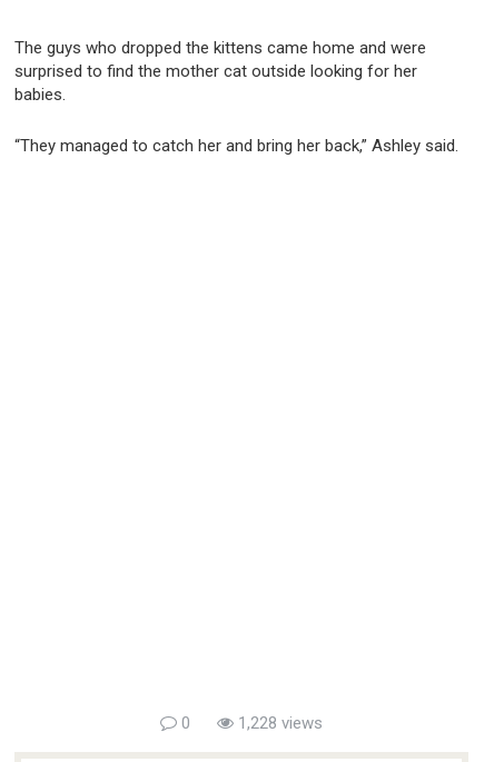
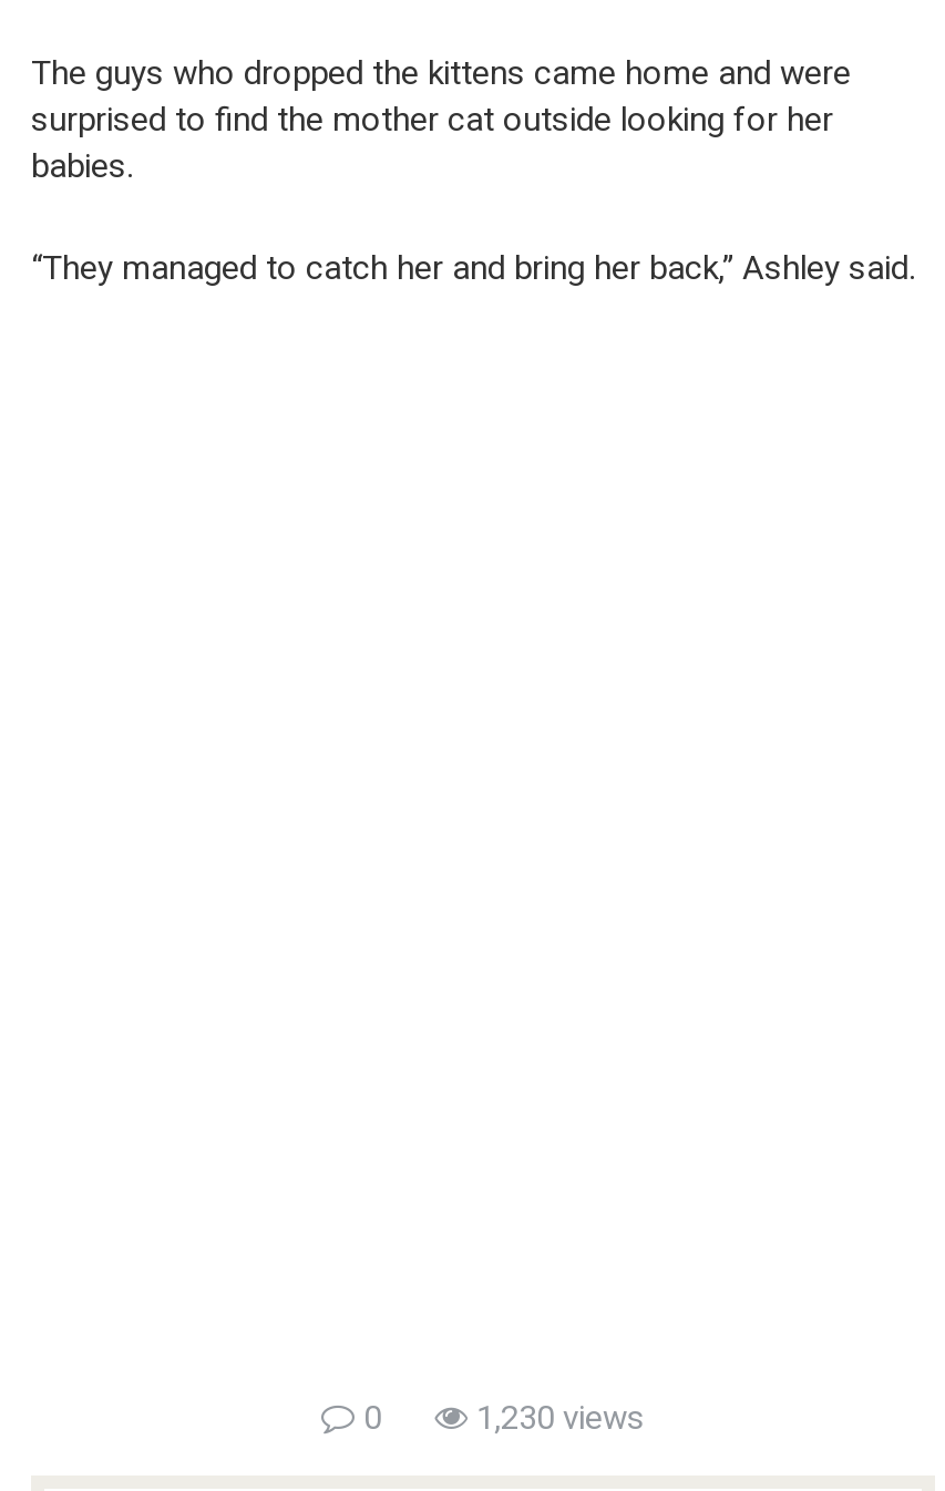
- 1,228 views
+ 1,230 views
